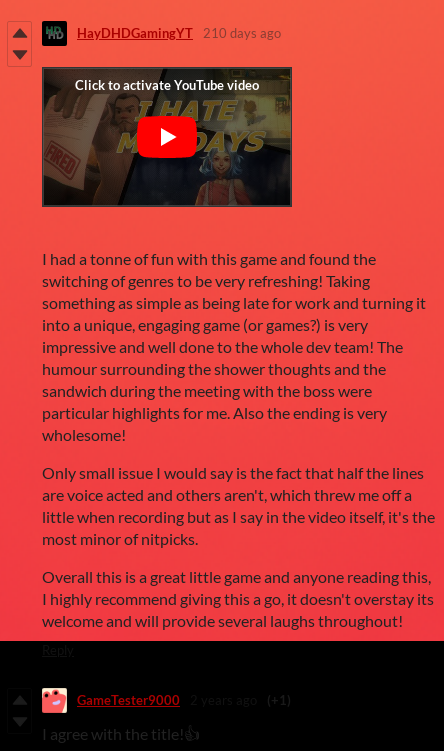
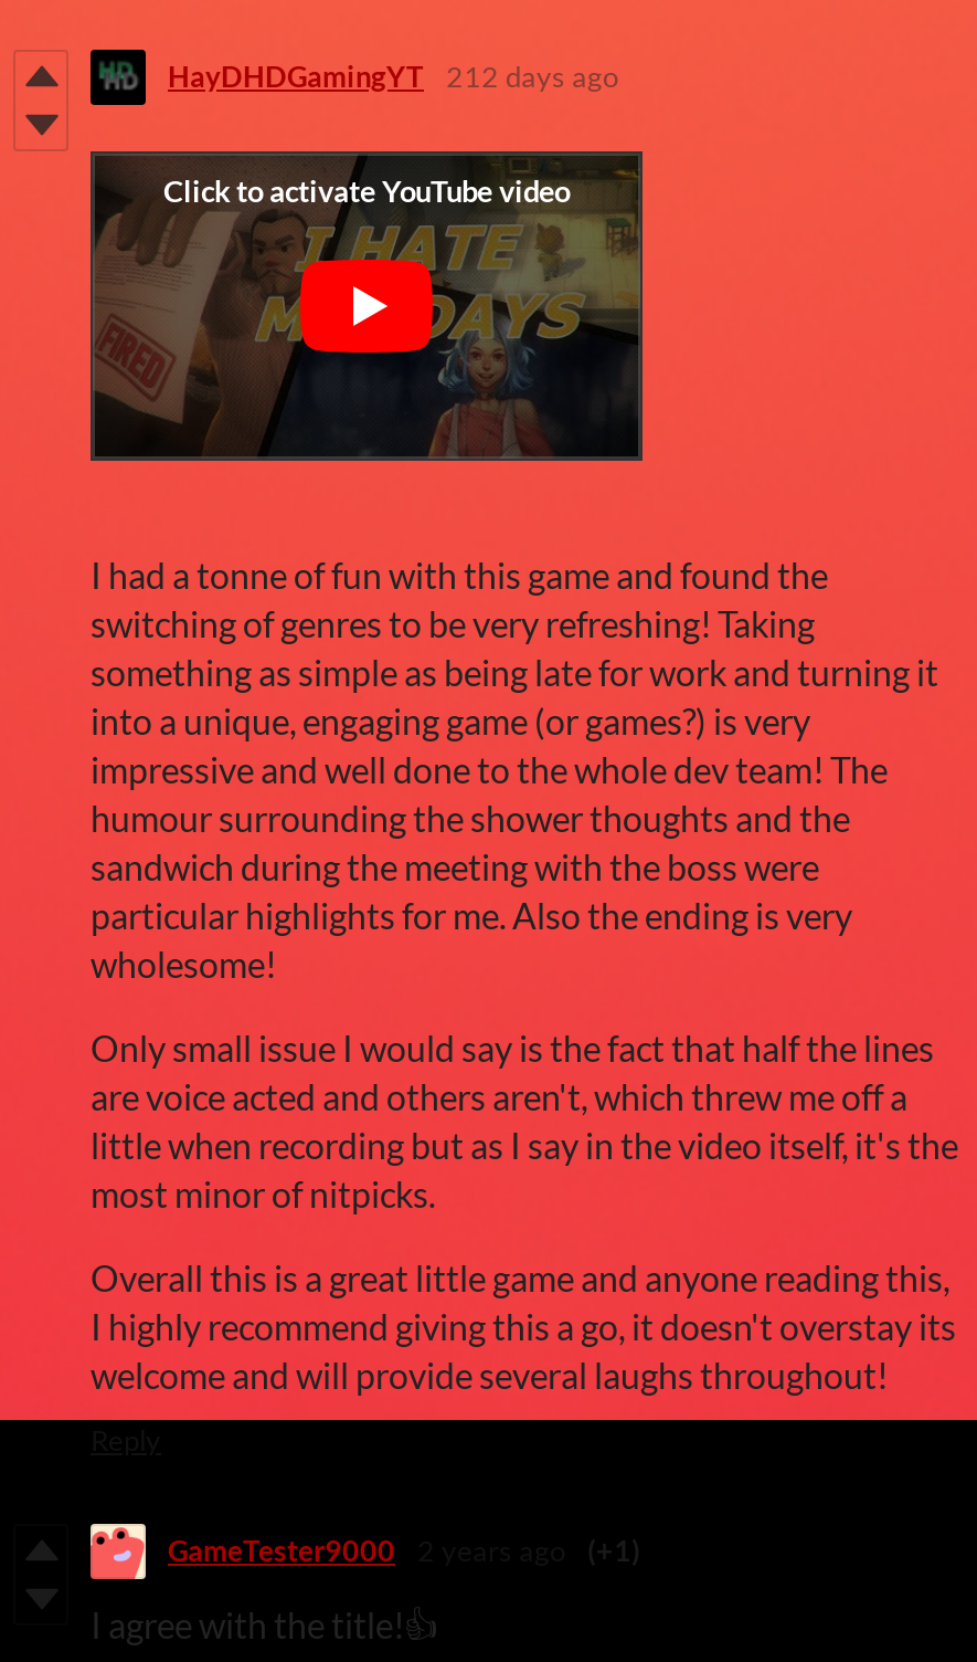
- HayDHDGamingYT 210 days ago
+ HayDHDGamingYT 212 days ago
